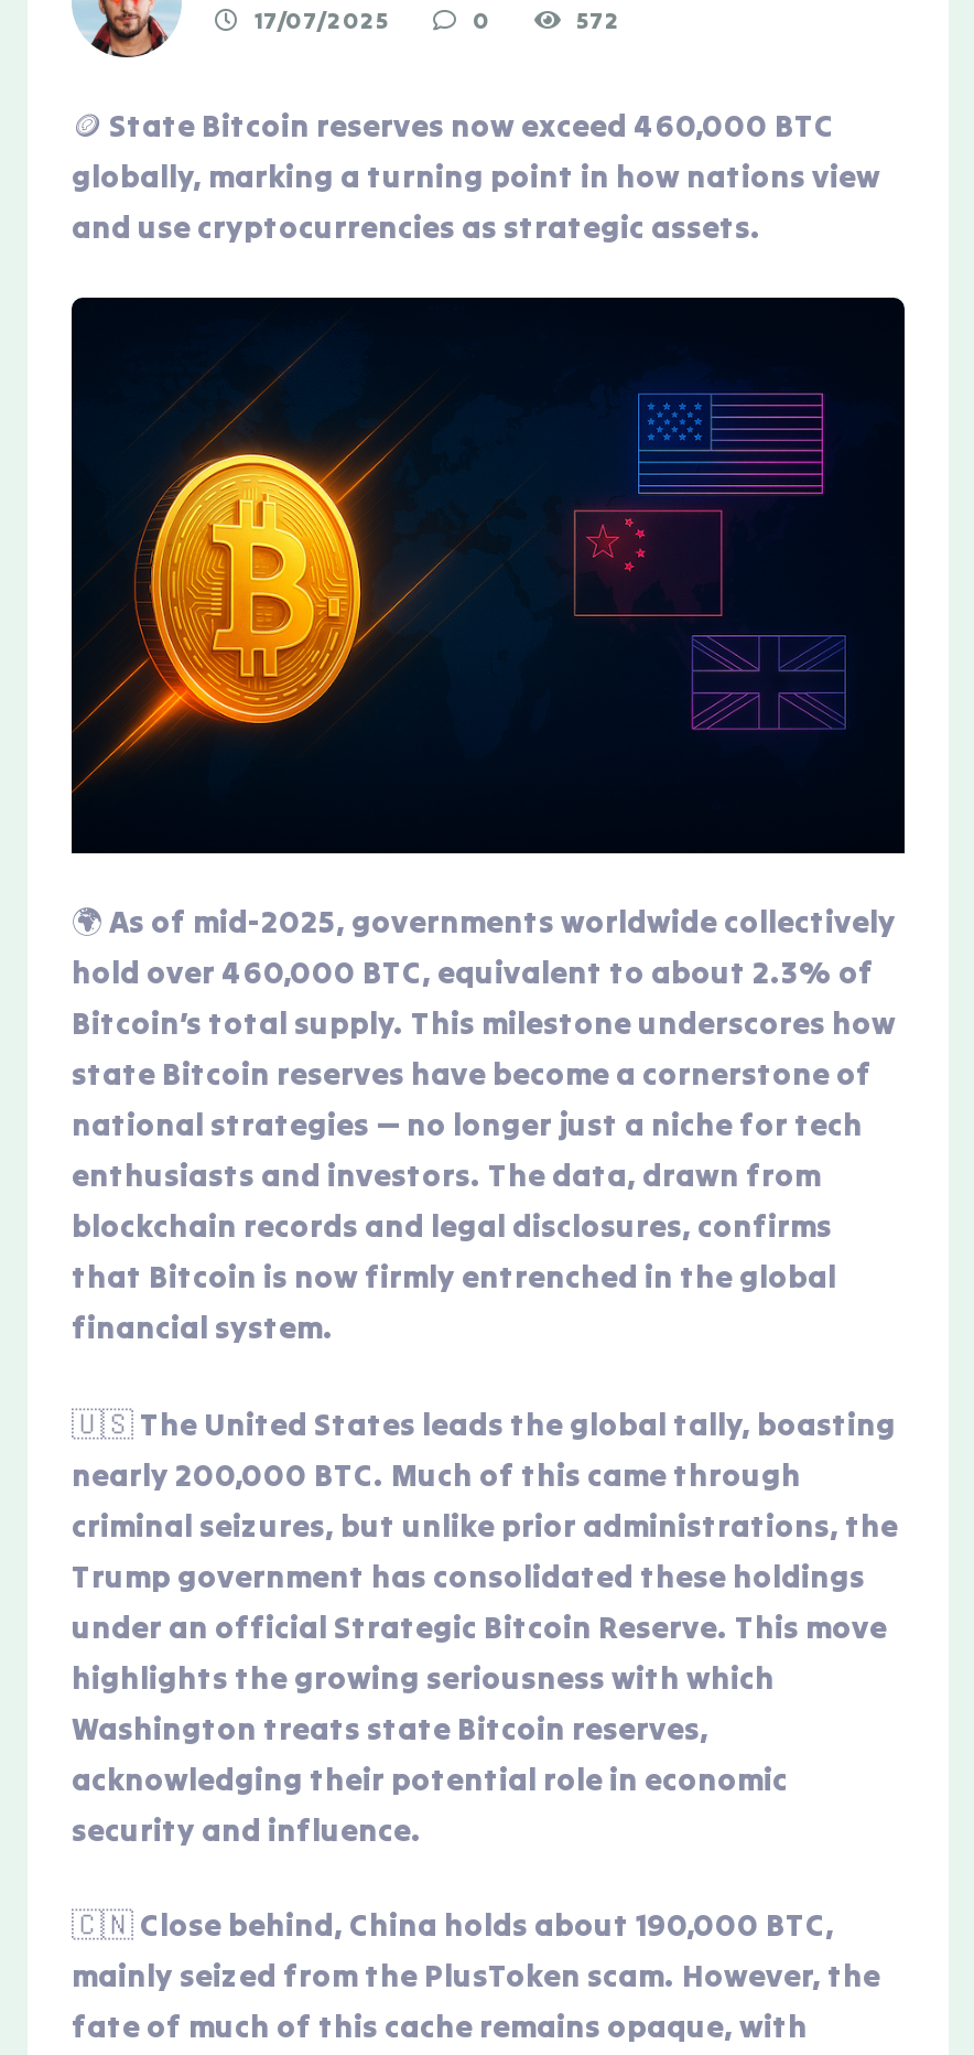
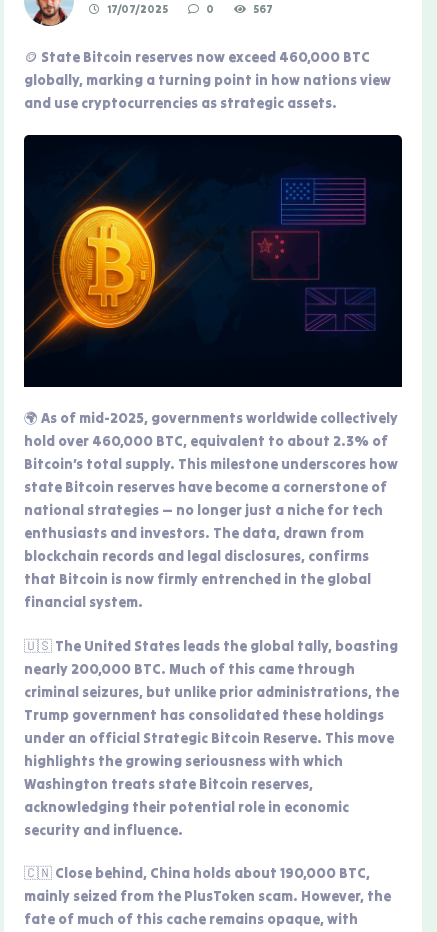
- 572
+ 567
